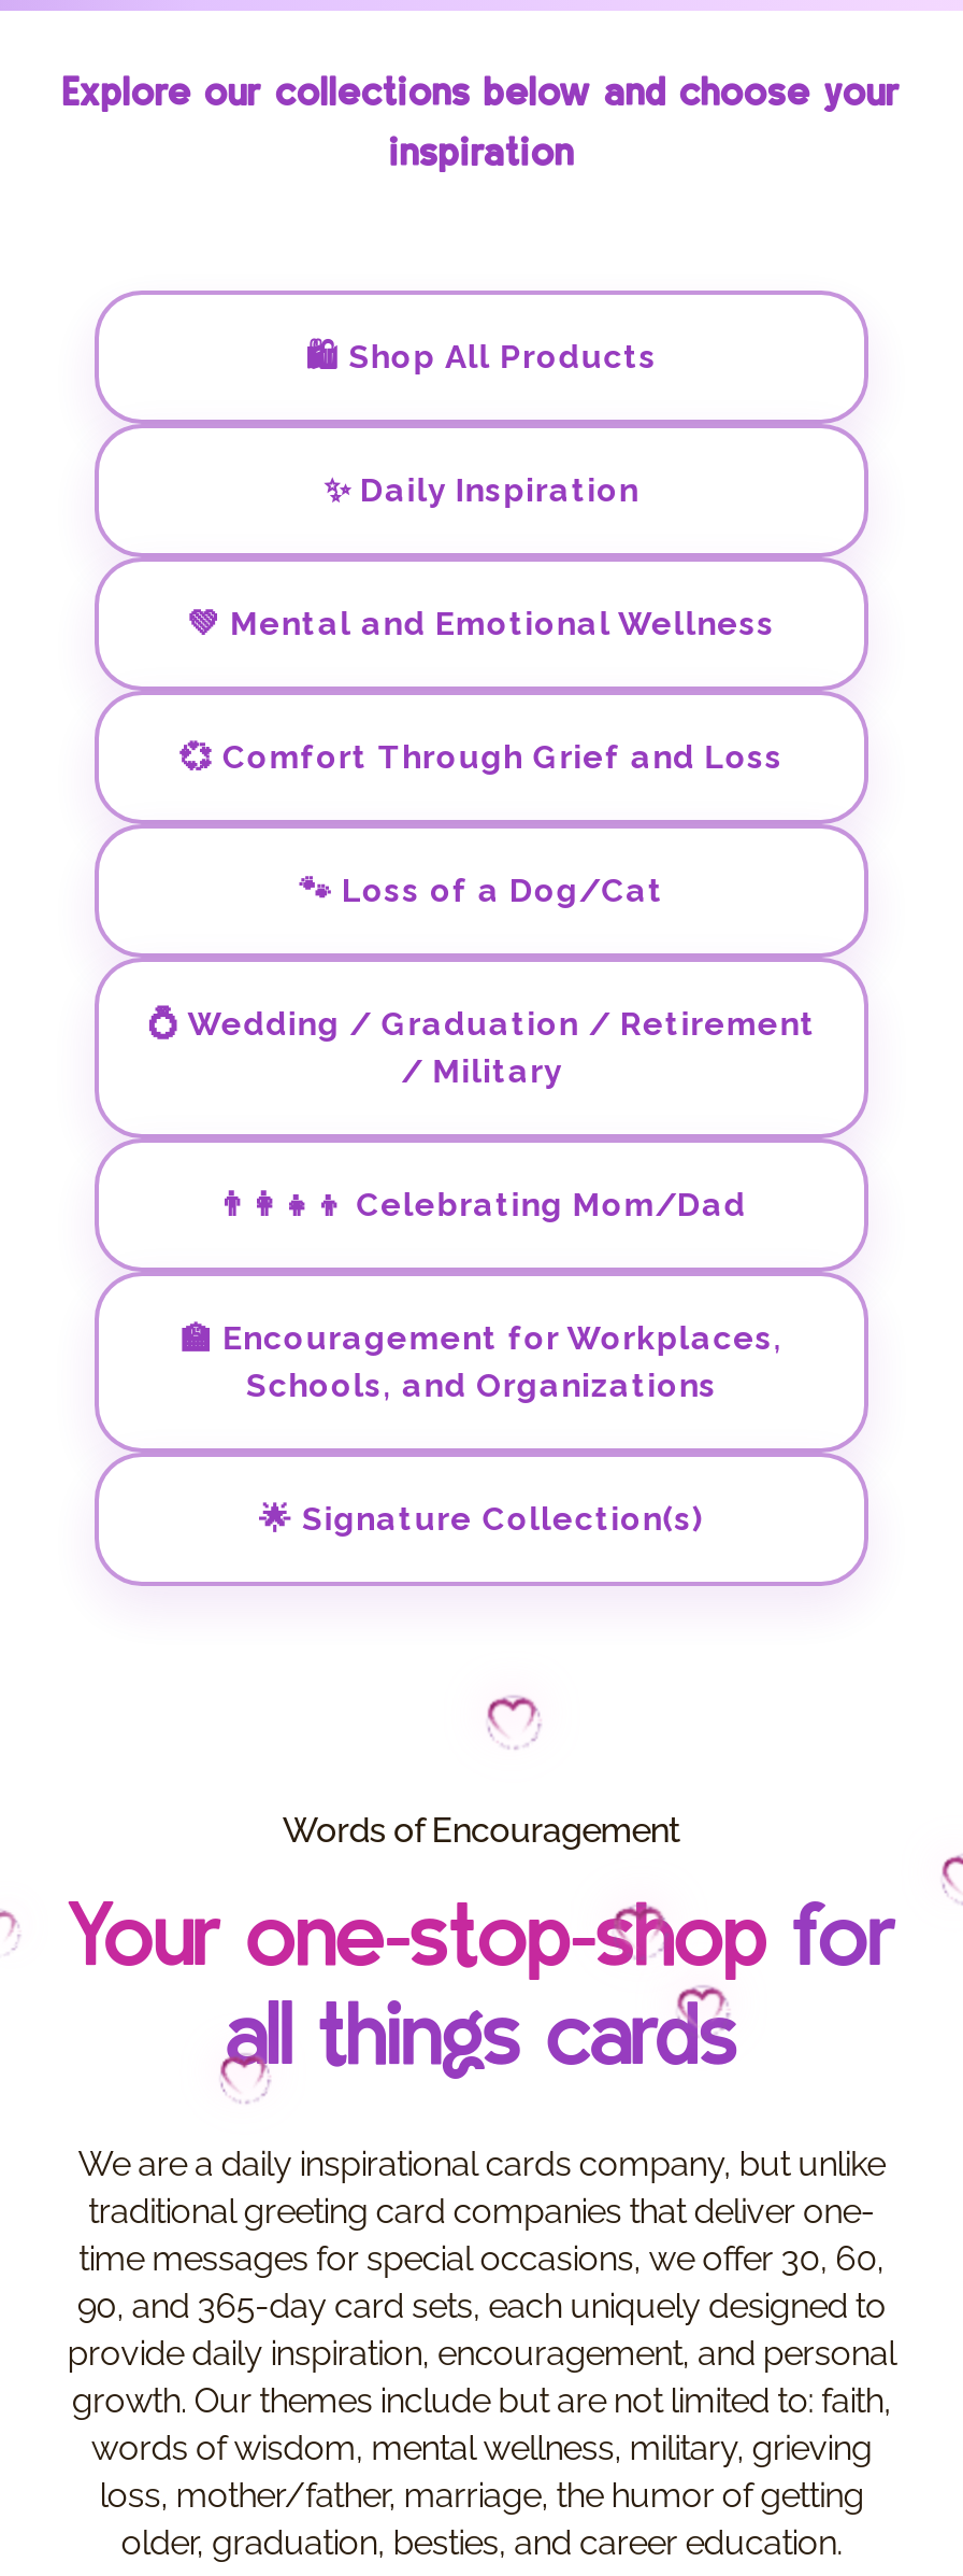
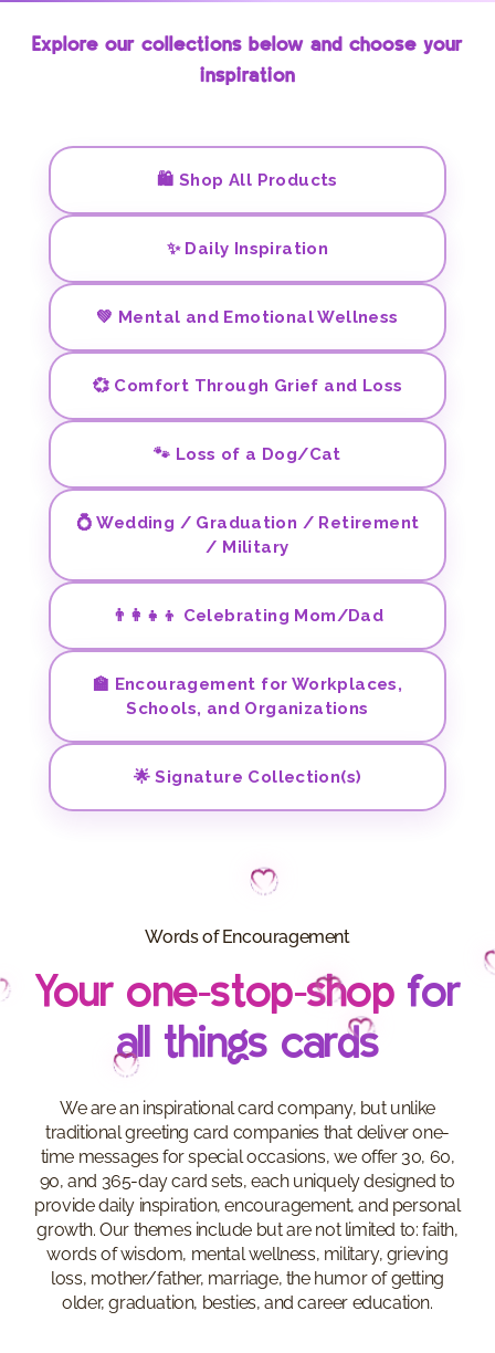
- We are a daily inspirational cards company, but unlike
+ We are an inspirational card company, but unlike
